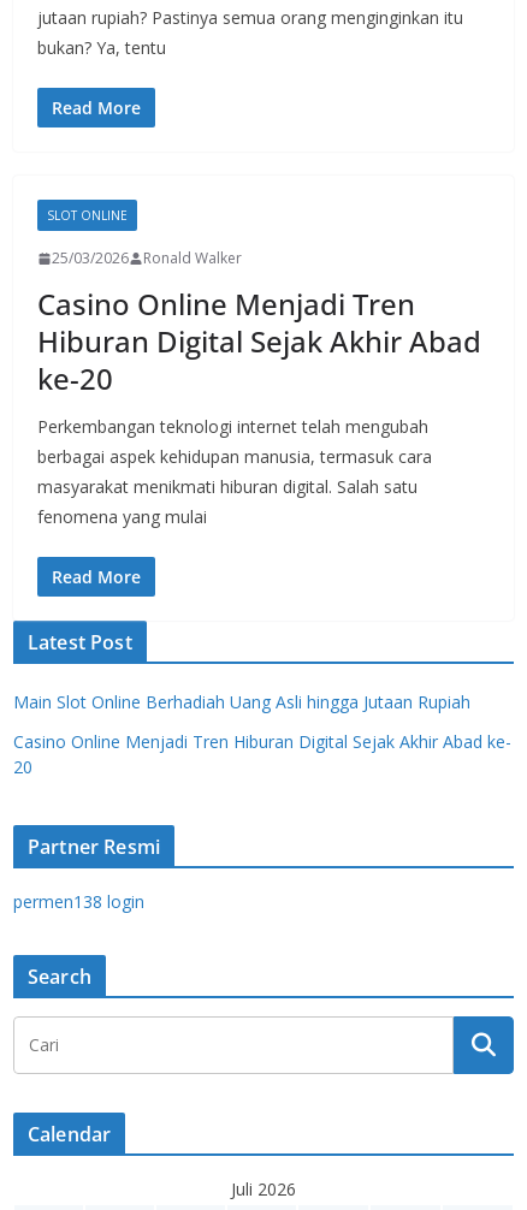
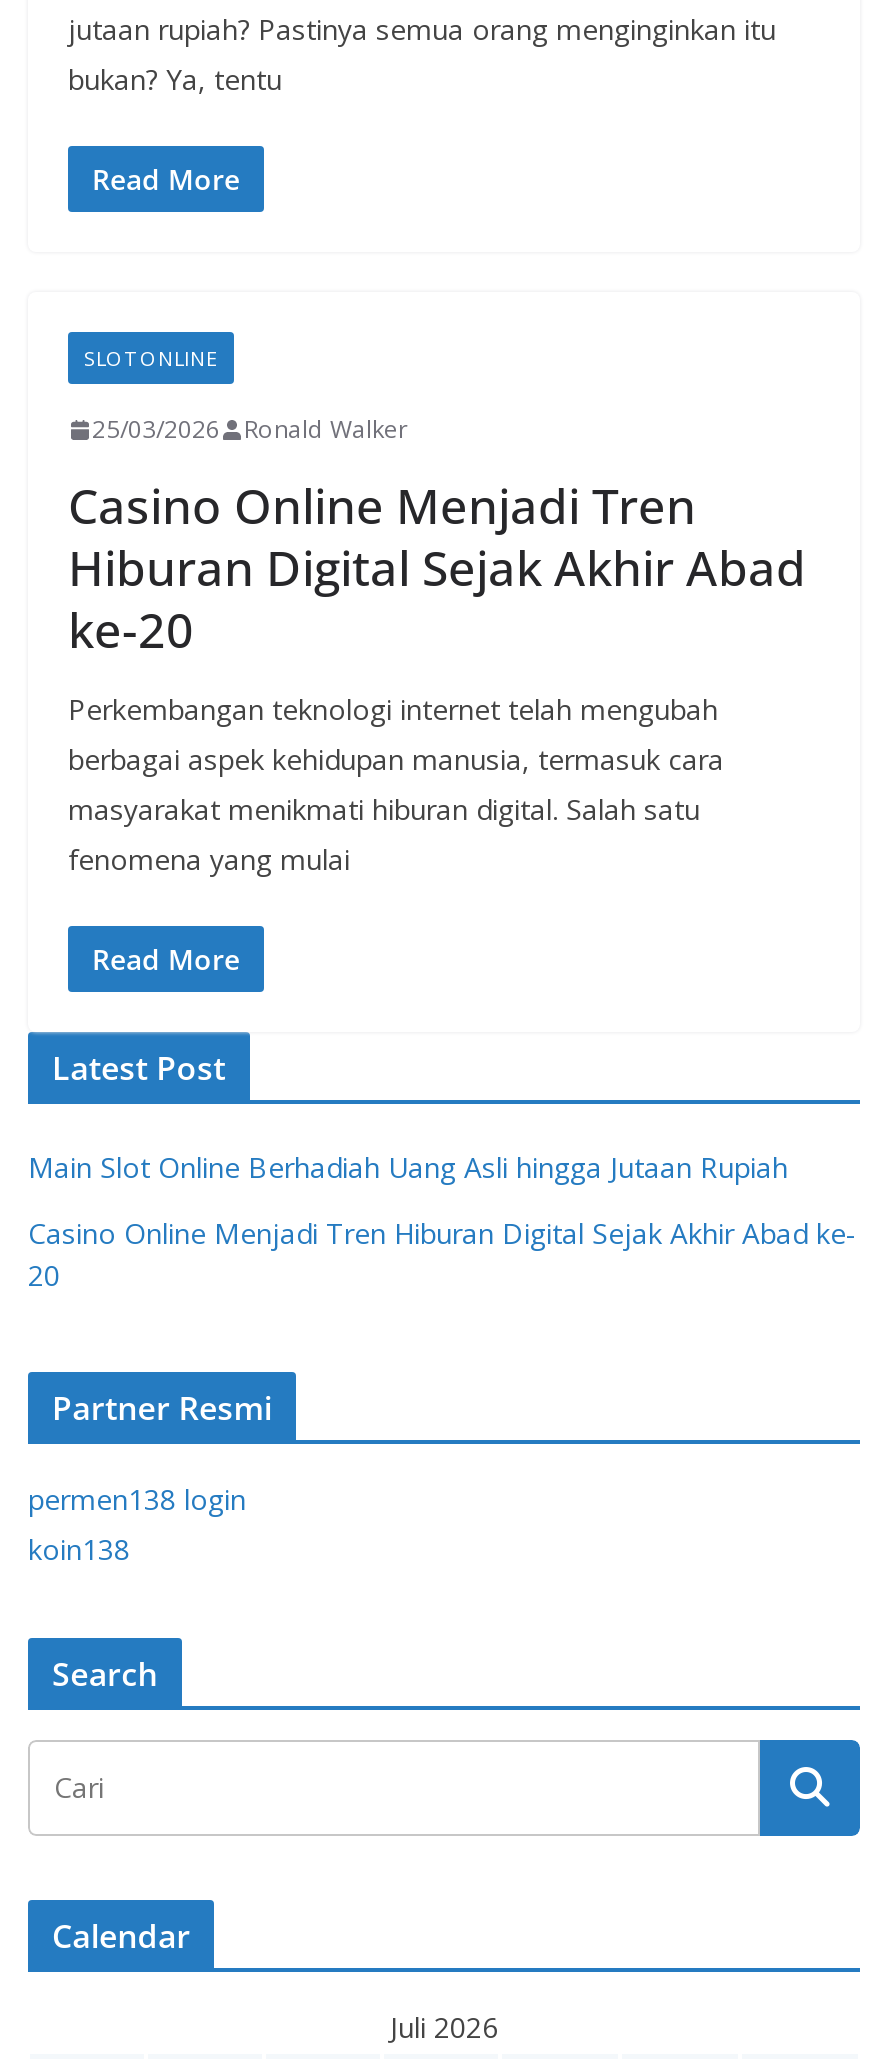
+ koin138
